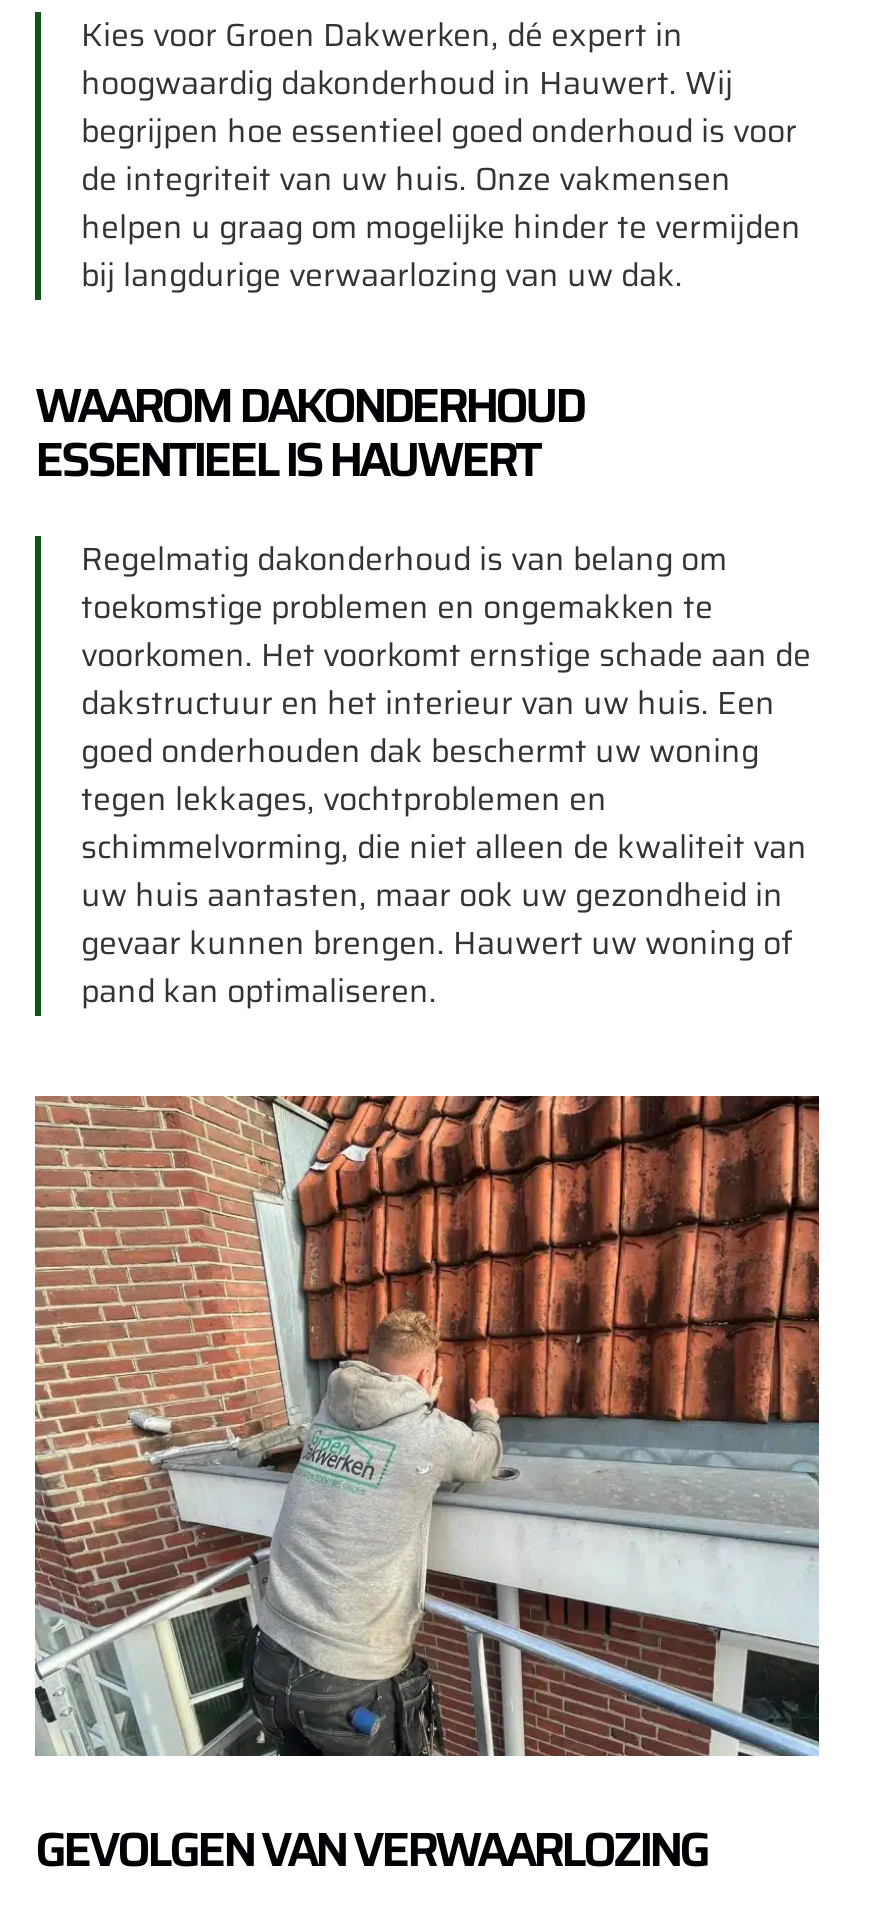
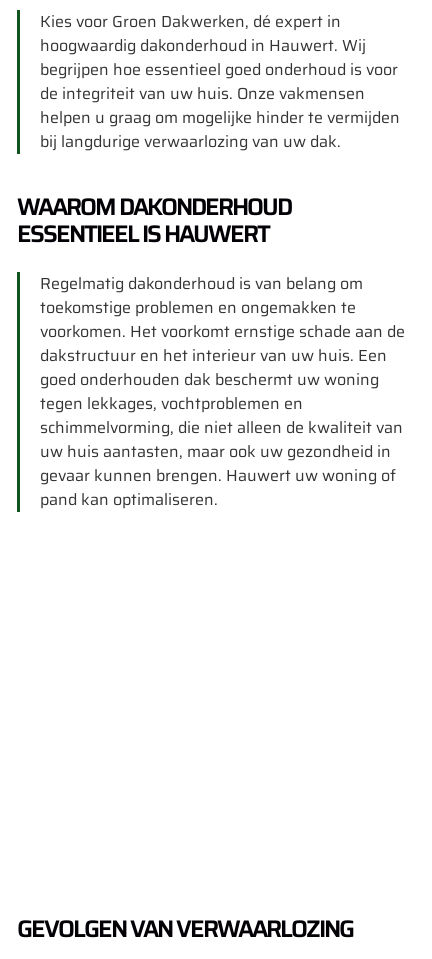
- [image]
